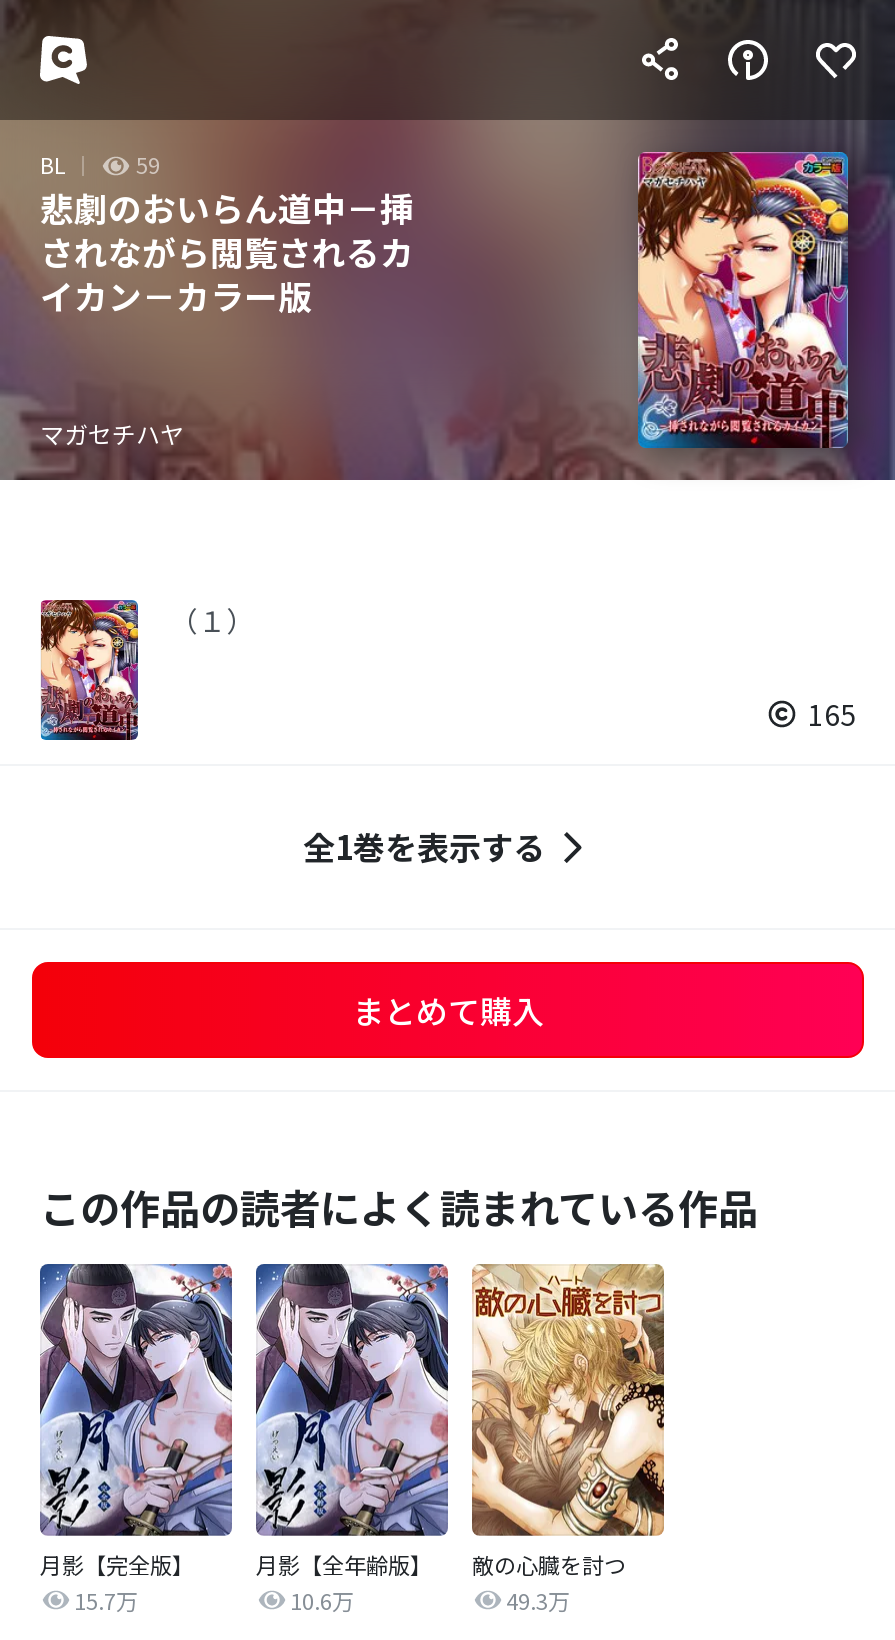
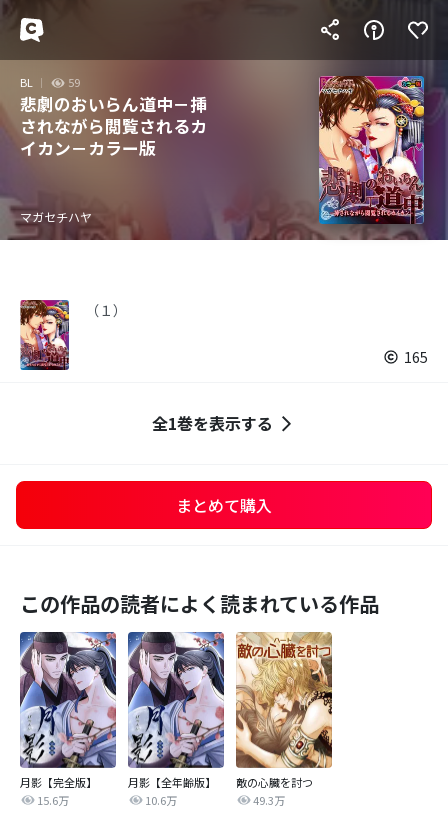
- 15.7万
+ 15.6万
